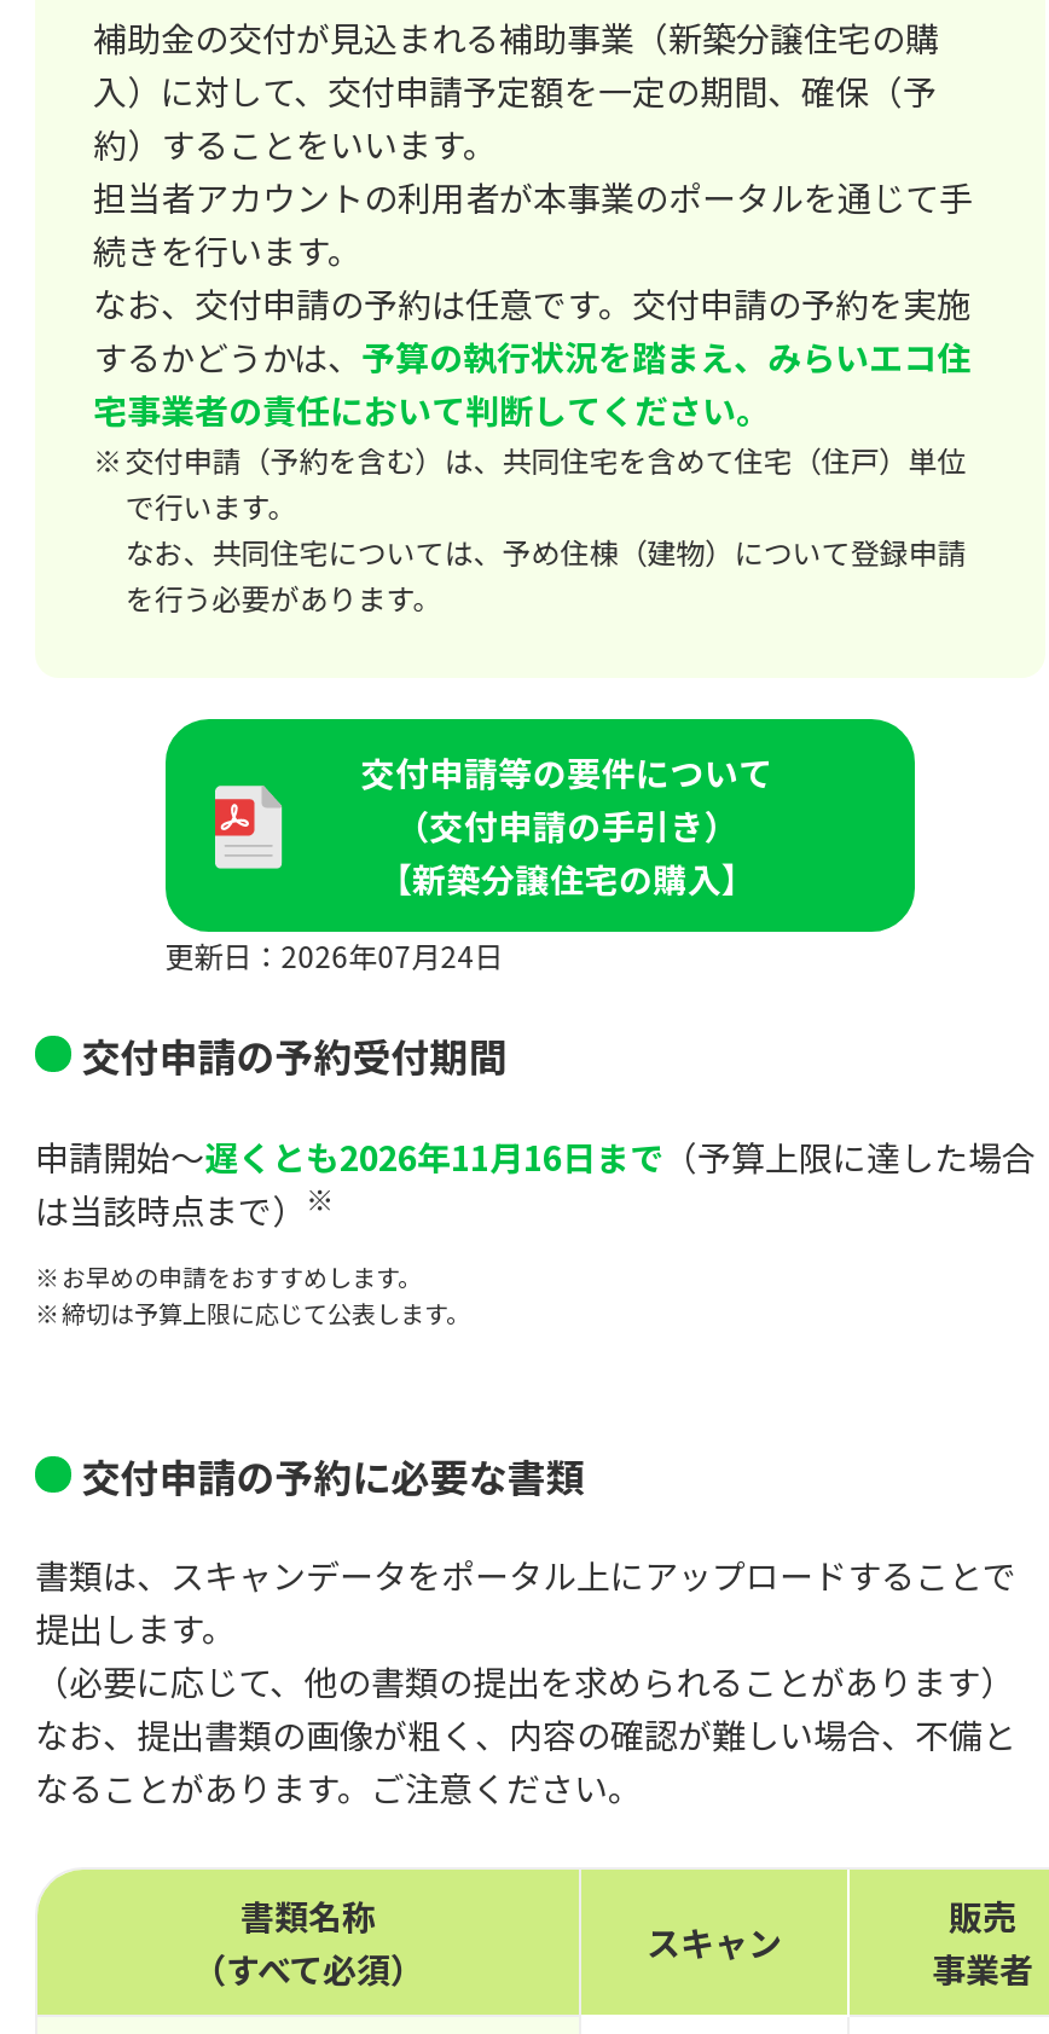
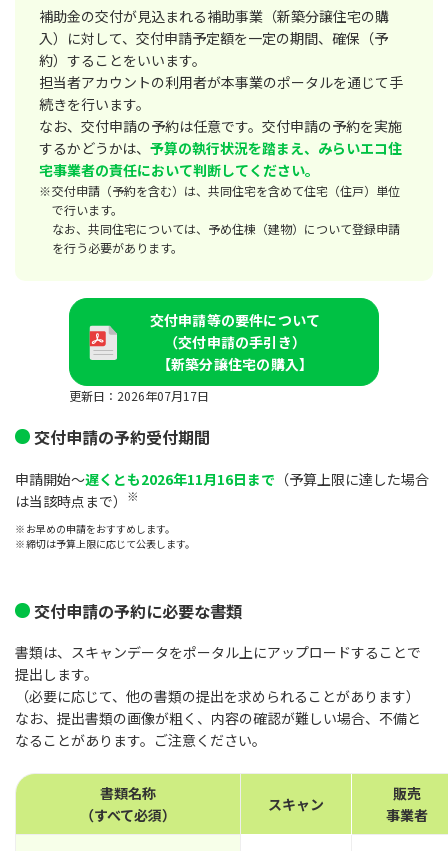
- 更新日：2026年07月24日
+ 更新日：2026年07月17日
